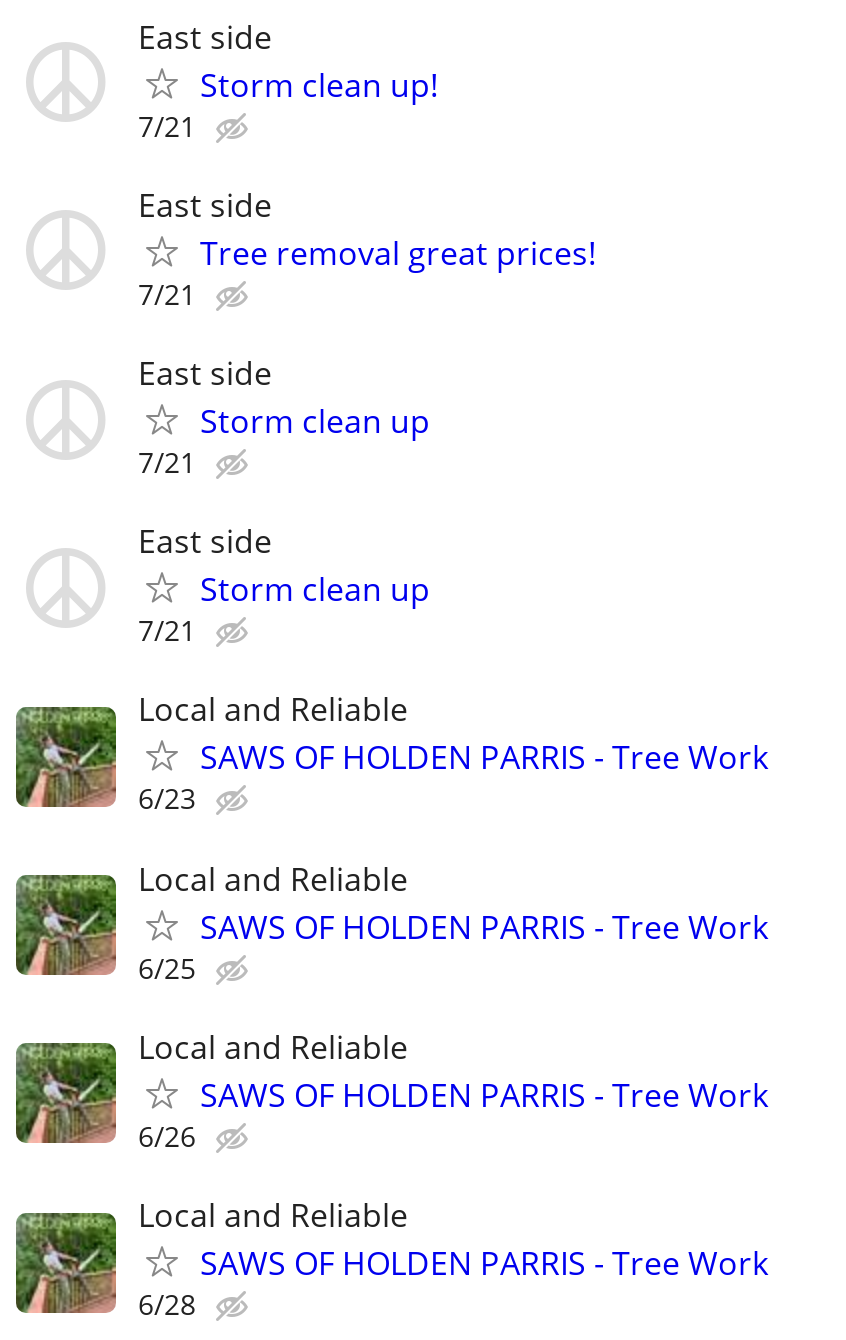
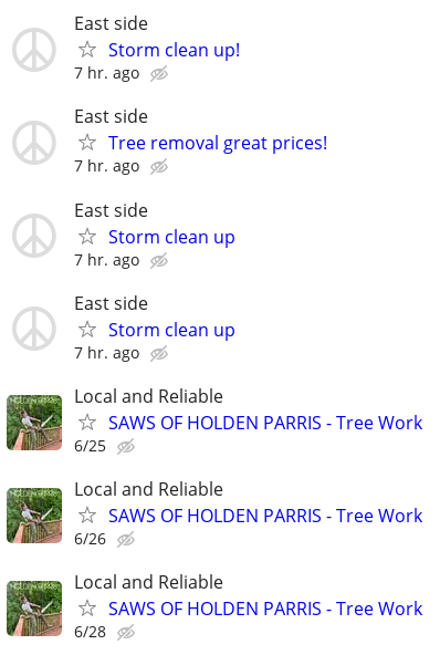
- 7/21
+ 7 hr. ago

- 7/21
+ 7 hr. ago

- 7/21
+ 7 hr. ago

- 7/21
- Local and Reliable
- SAWS OF HOLDEN PARRIS - Tree Work
- 6/23
+ 7 hr. ago
